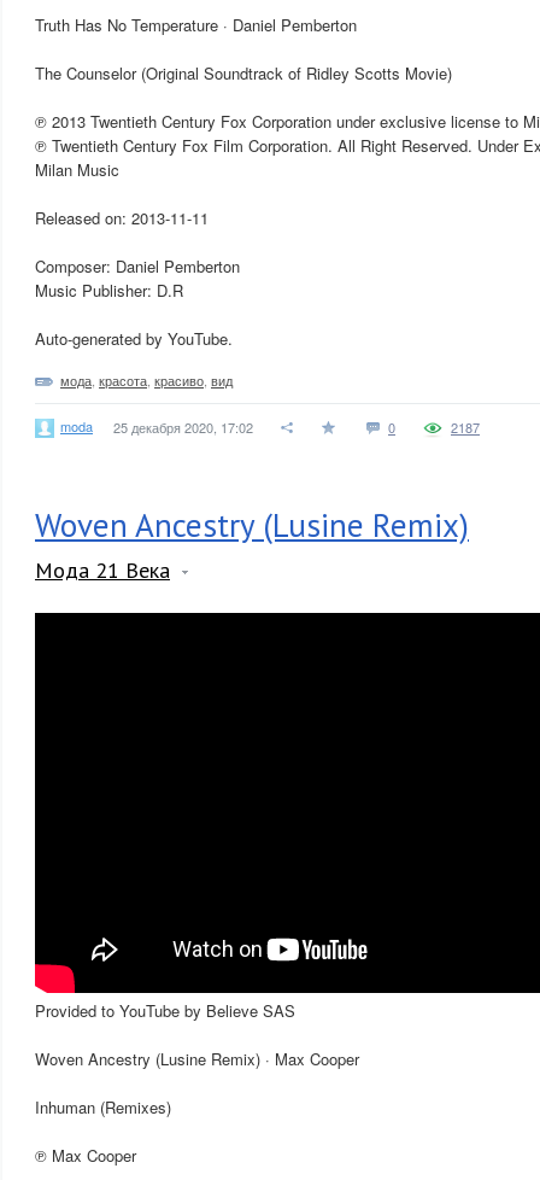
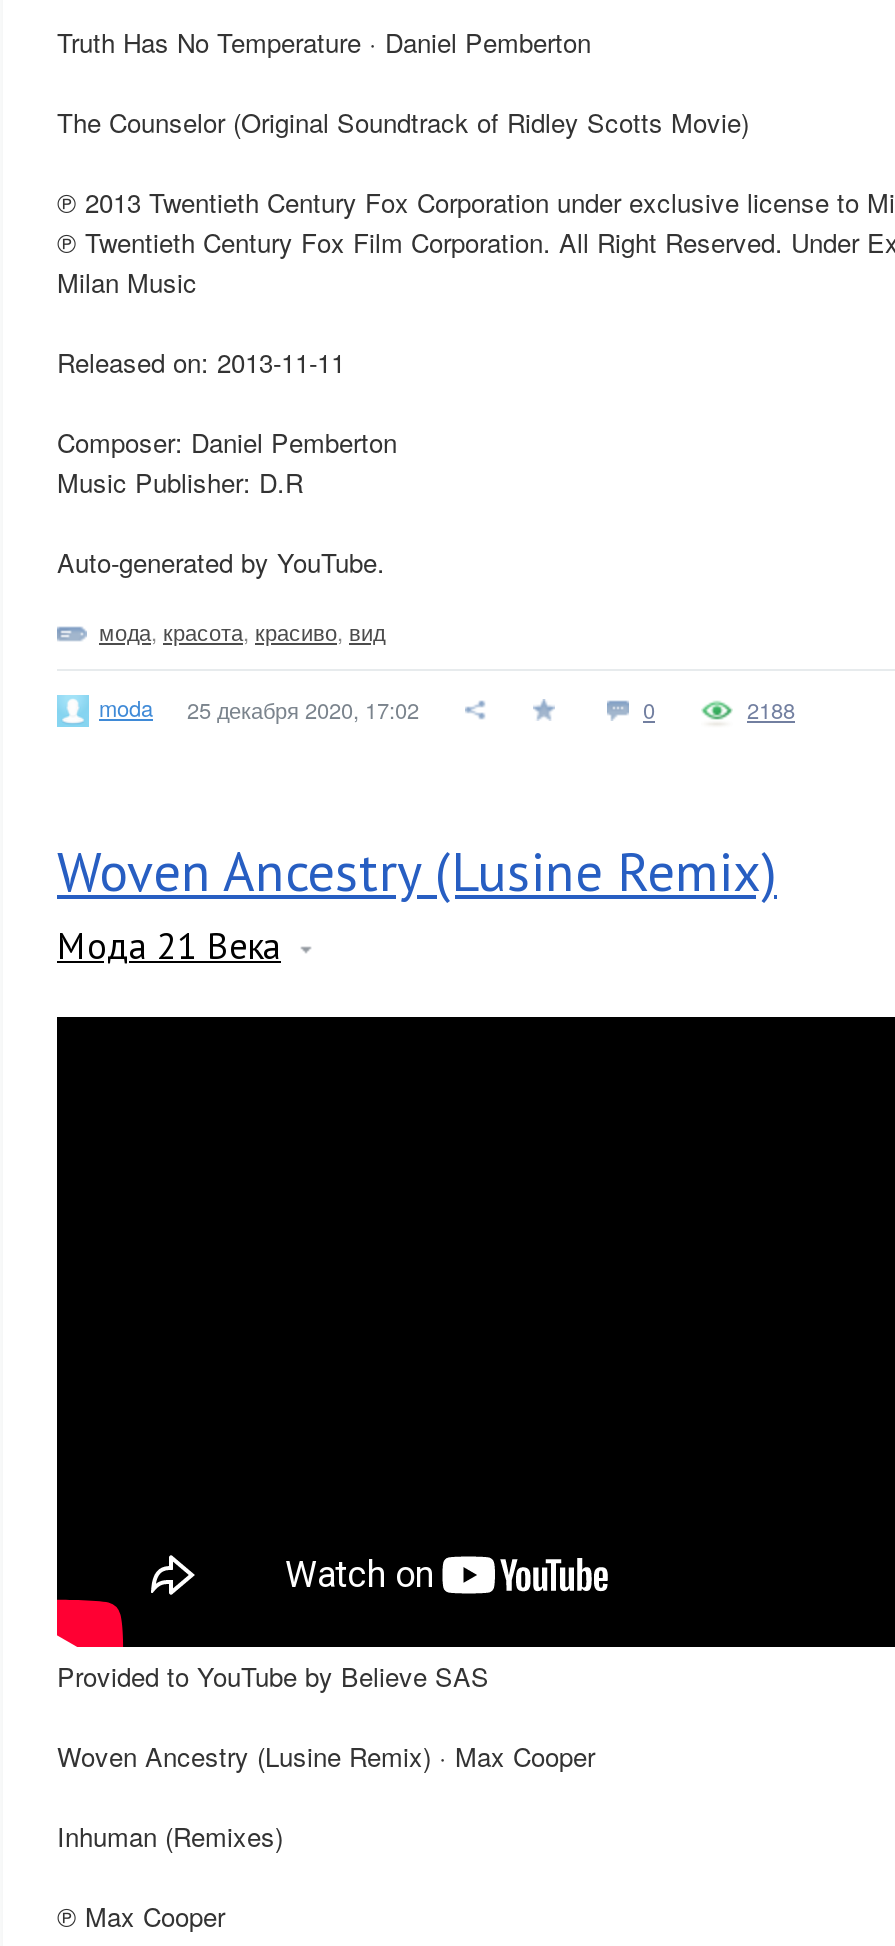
- 2187
+ 2188
